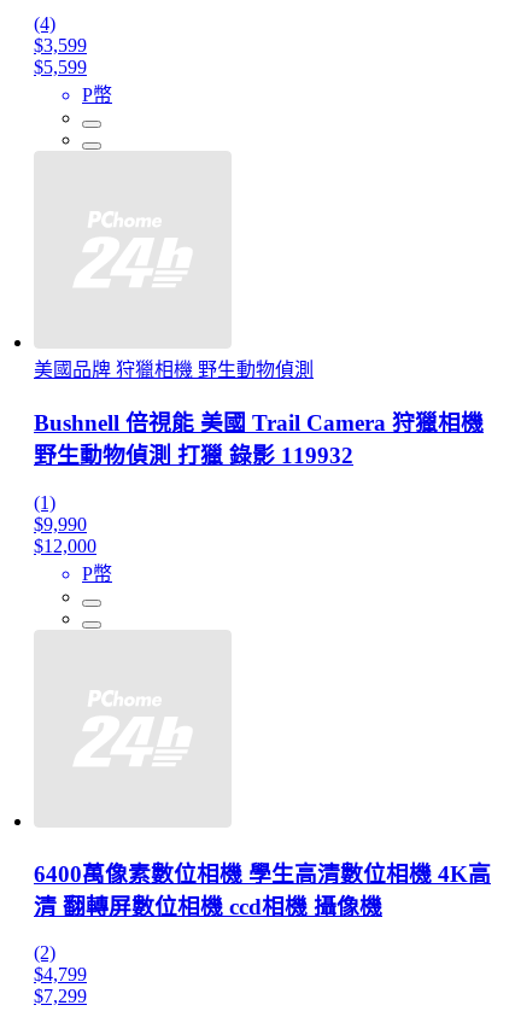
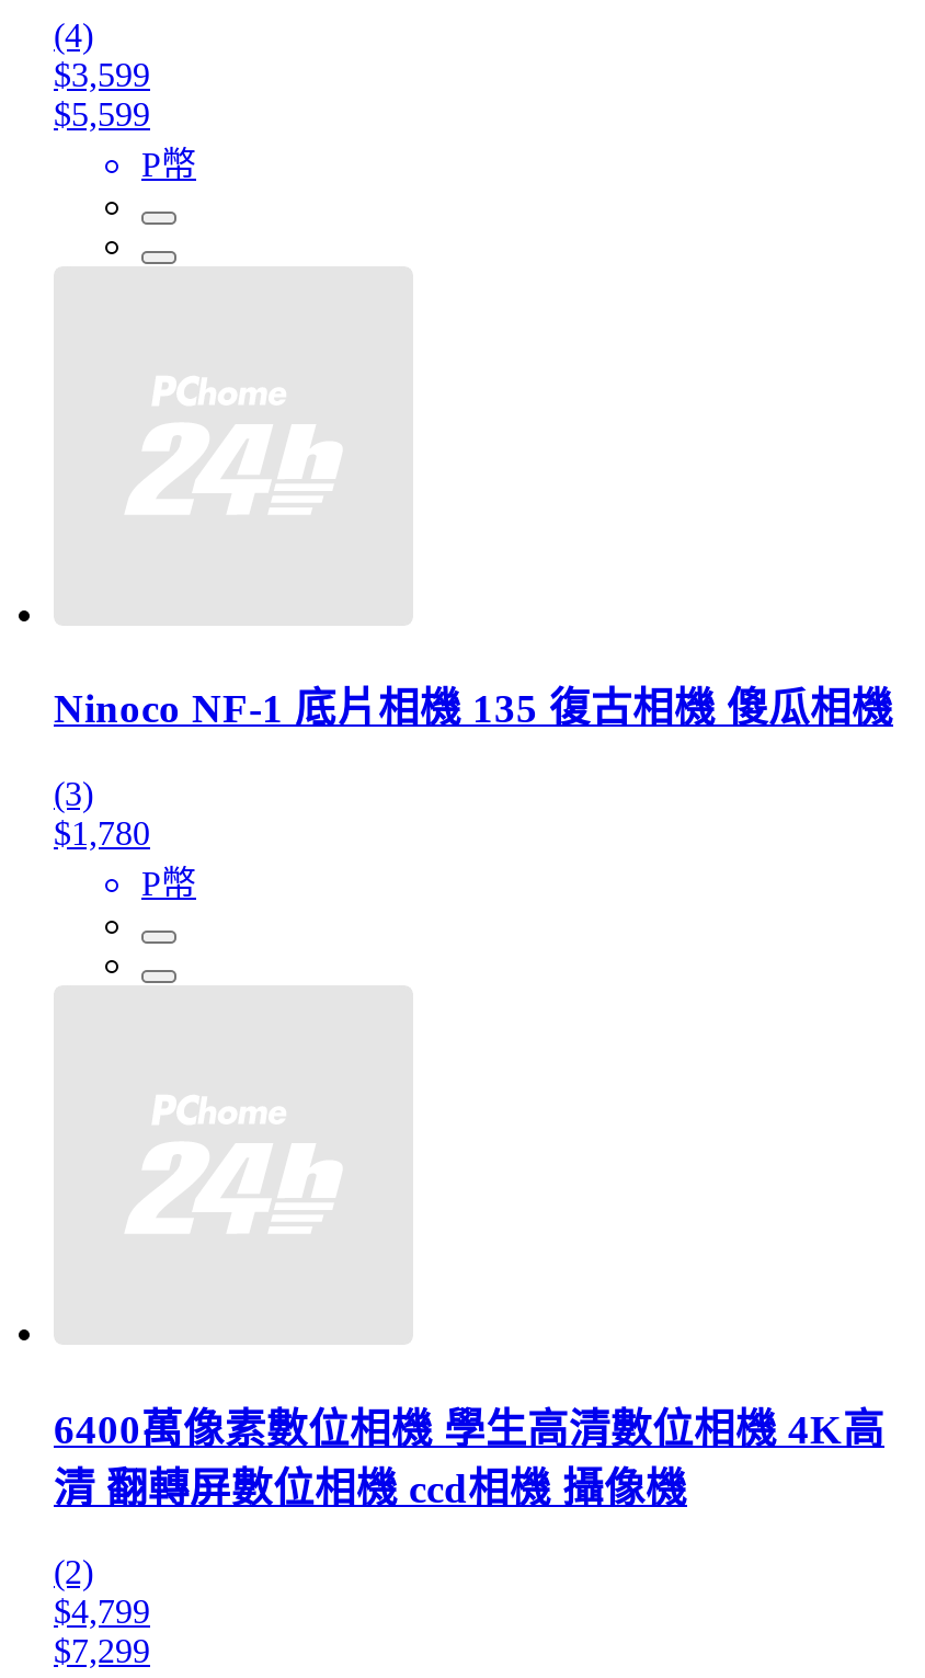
- 美國品牌 狩獵相機 野生動物偵測
- Bushnell 倍視能 美國 Trail Camera 狩獵相機
- 野生動物偵測 打獵 錄影 119932
- (1)
- $9,990
- $12,000
+ Ninoco NF-1 底片相機 135 復古相機 傻瓜相機
+ (3)
+ $1,780
